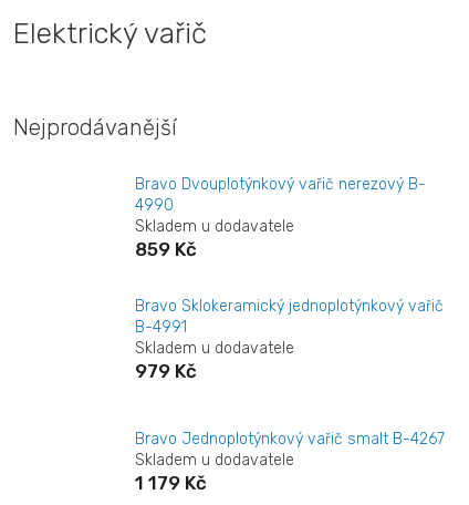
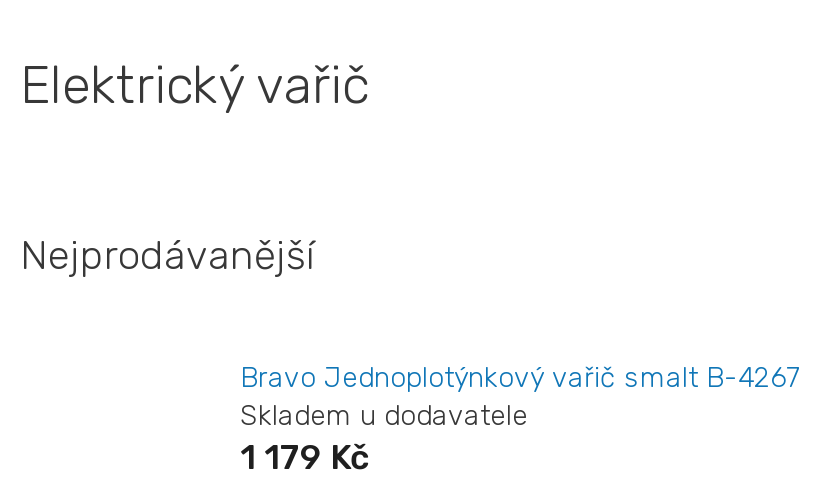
- Bravo Dvouplotýnkový vařič nerezový B-
- 4990
- Skladem u dodavatele
- 859 Kč
- Bravo Sklokeramický jednoplotýnkový vařič
- B-4991
- Skladem u dodavatele
- 979 Kč
